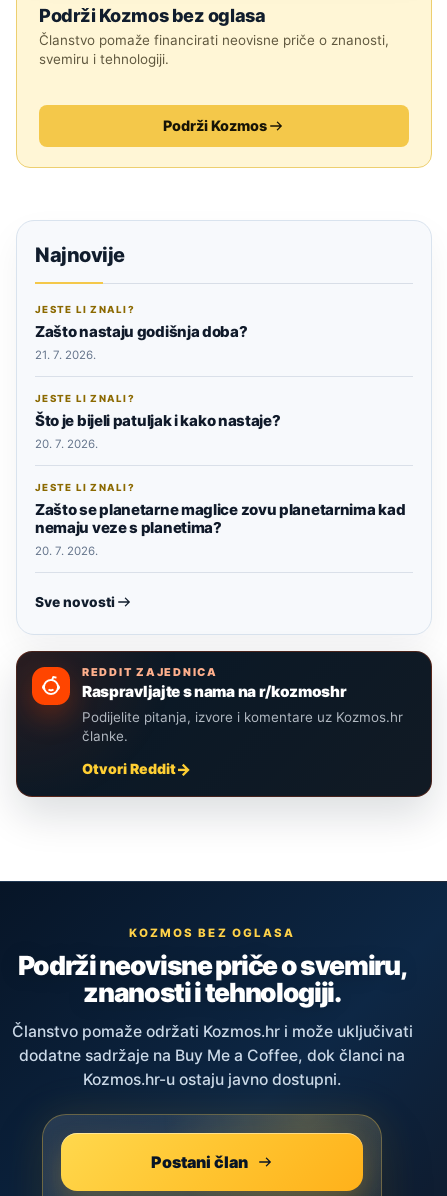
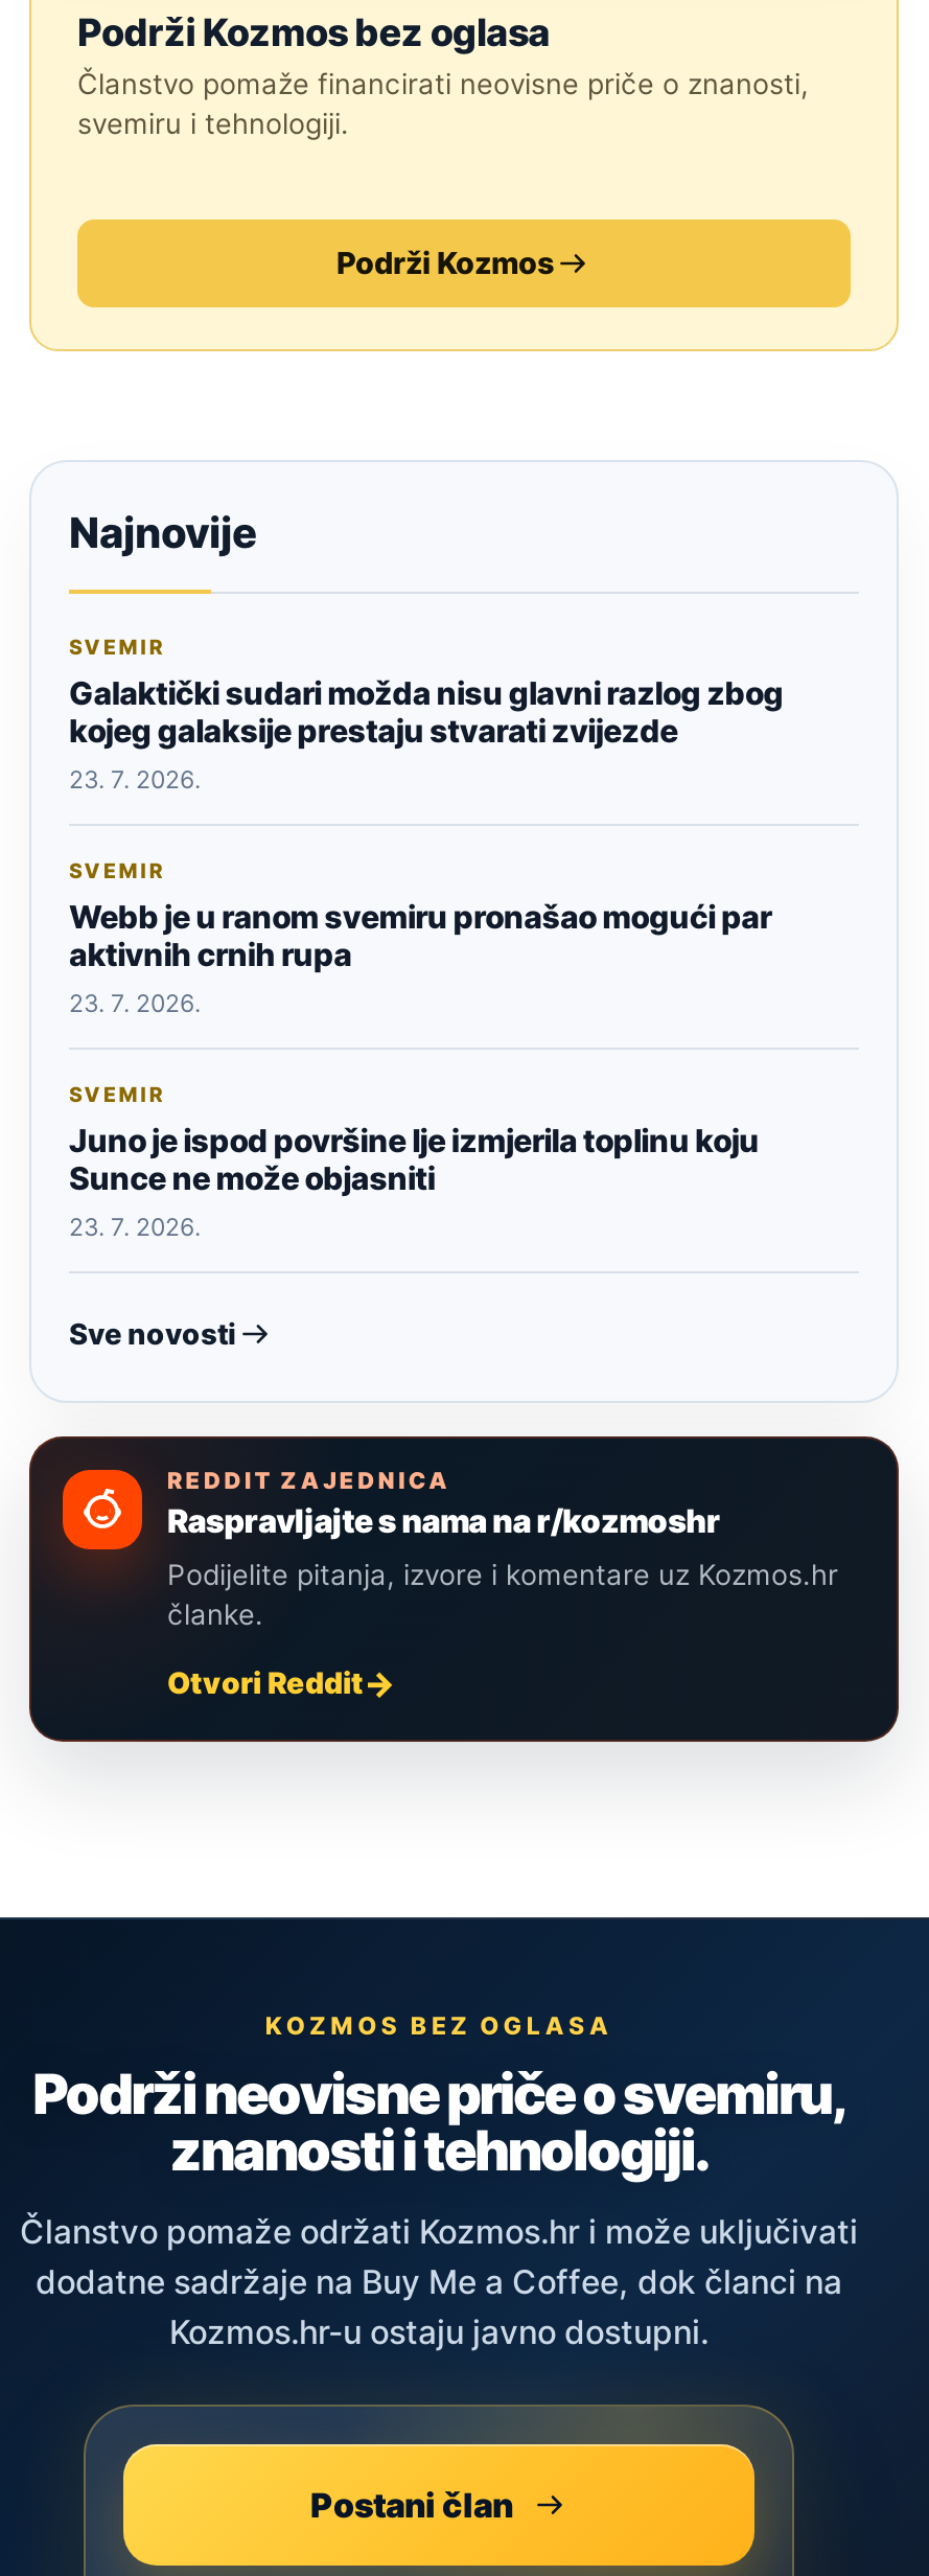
- JESTE LI ZNALI?
- Zašto nastaju godišnja doba?
- 21. 7. 2026.
+ SVEMIR
+ Galaktički sudari možda nisu glavni razlog zbog
+ kojeg galaksije prestaju stvarati zvijezde
+ 23. 7. 2026.

- JESTE LI ZNALI?
- Što je bijeli patuljak i kako nastaje?
- 20. 7. 2026.
+ SVEMIR
+ Webb je u ranom svemiru pronašao mogući par
+ aktivnih crnih rupa
+ 23. 7. 2026.

- JESTE LI ZNALI?
- Zašto se planetarne maglice zovu planetarnima kad
- nemaju veze s planetima?
- 20. 7. 2026.
+ SVEMIR
+ Juno je ispod površine Ije izmjerila toplinu koju
+ Sunce ne može objasniti
+ 23. 7. 2026.
